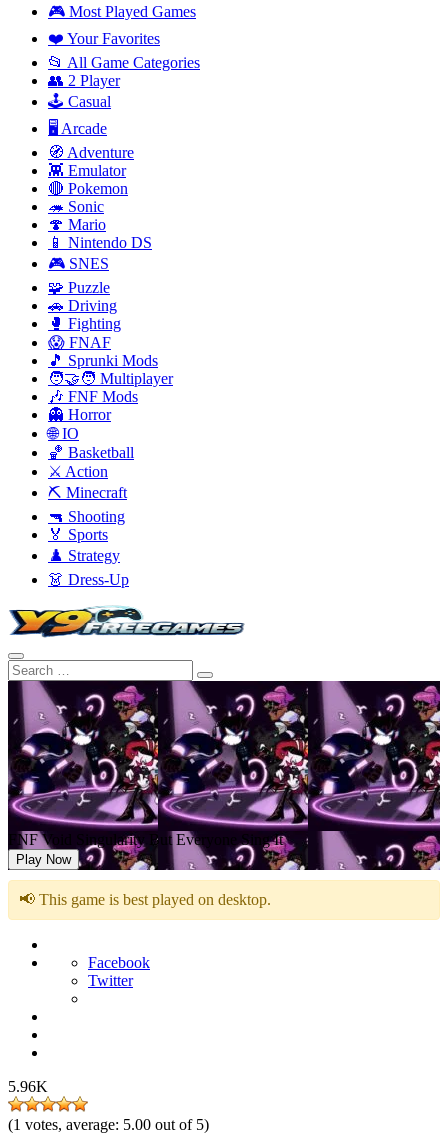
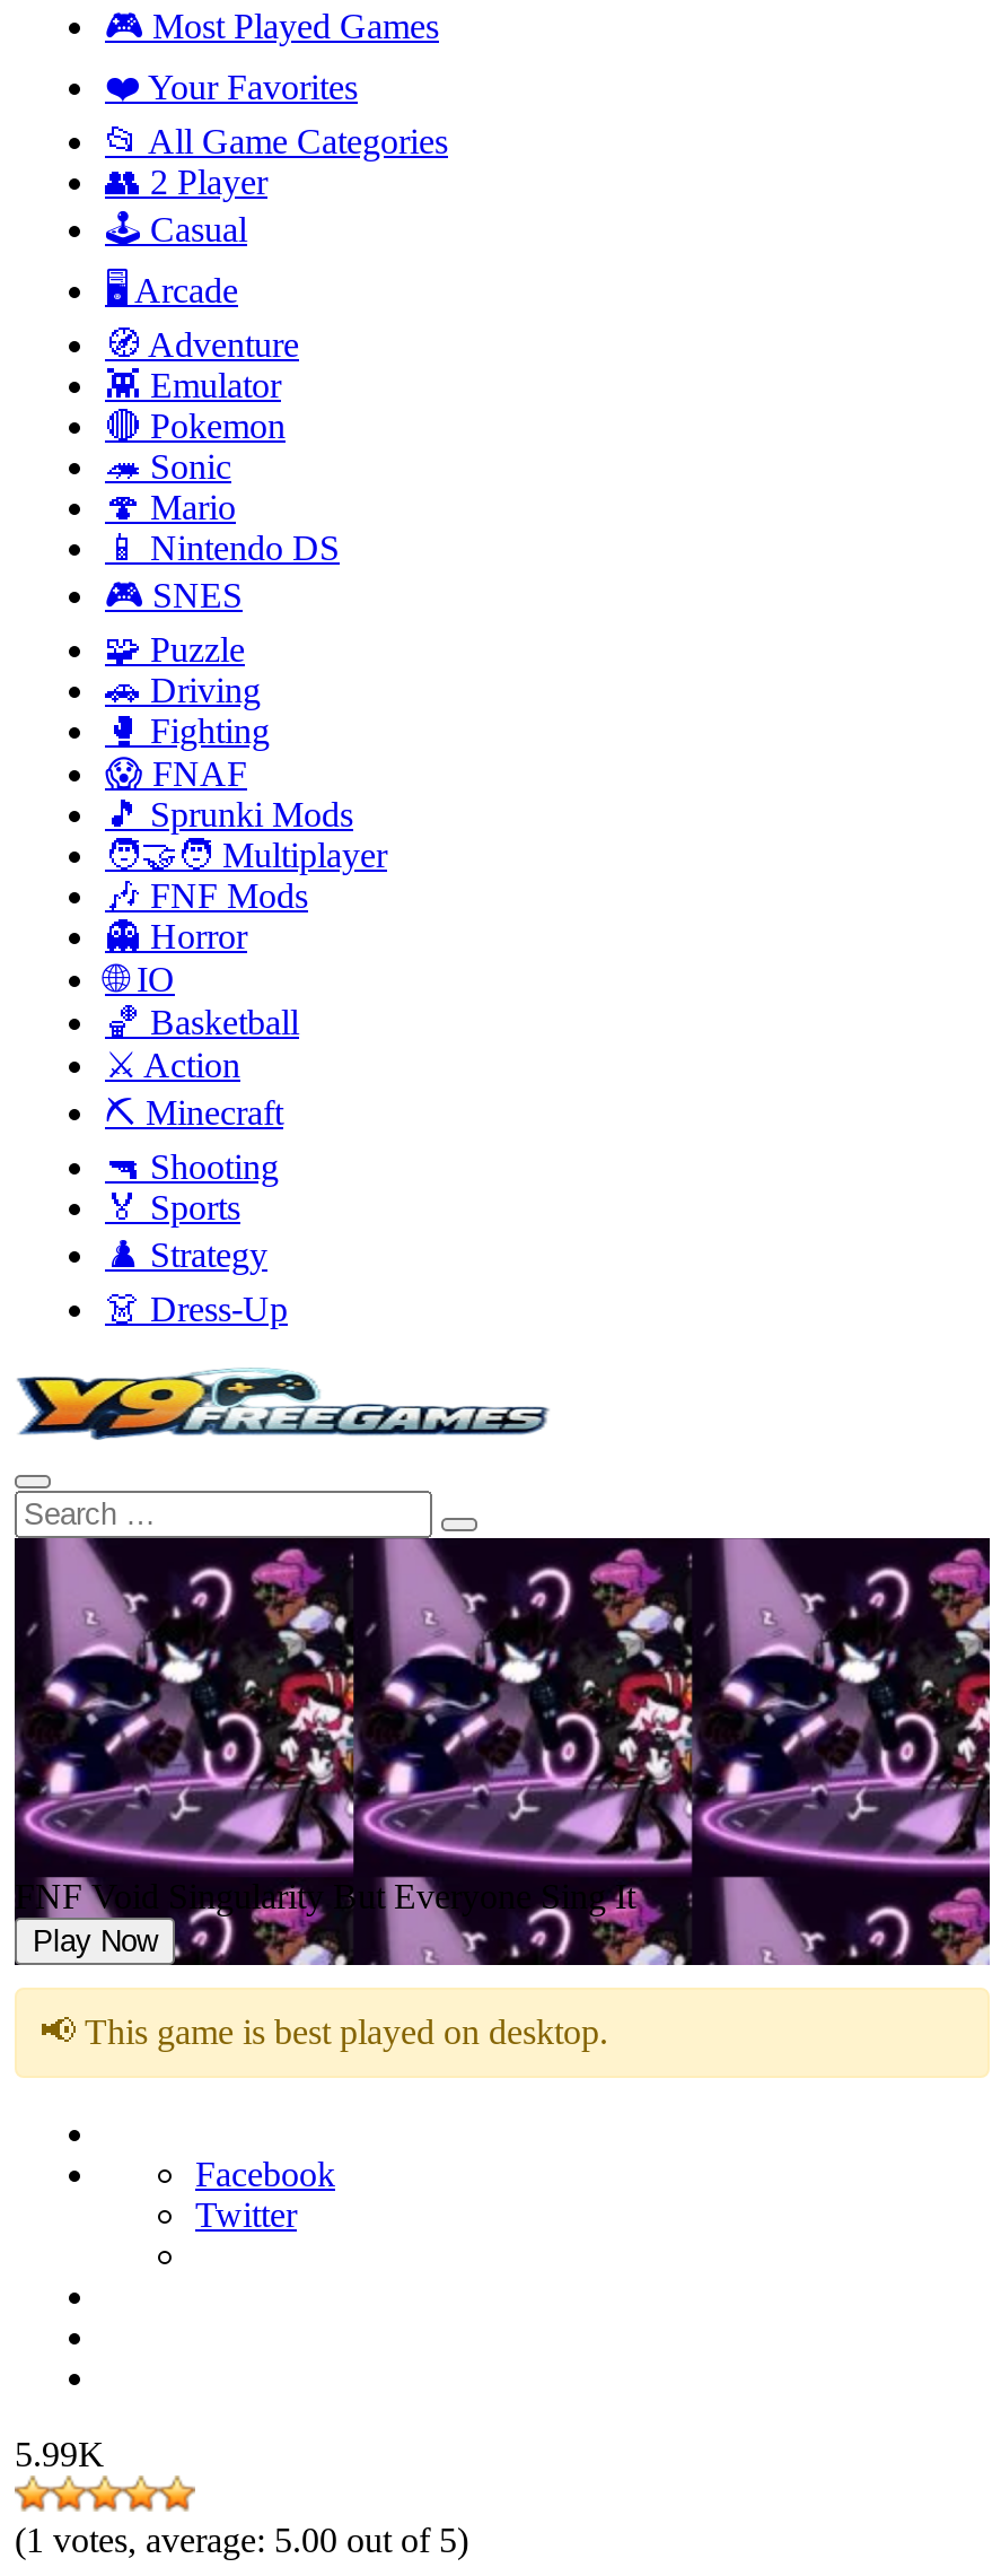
- 5.96K
+ 5.99K
